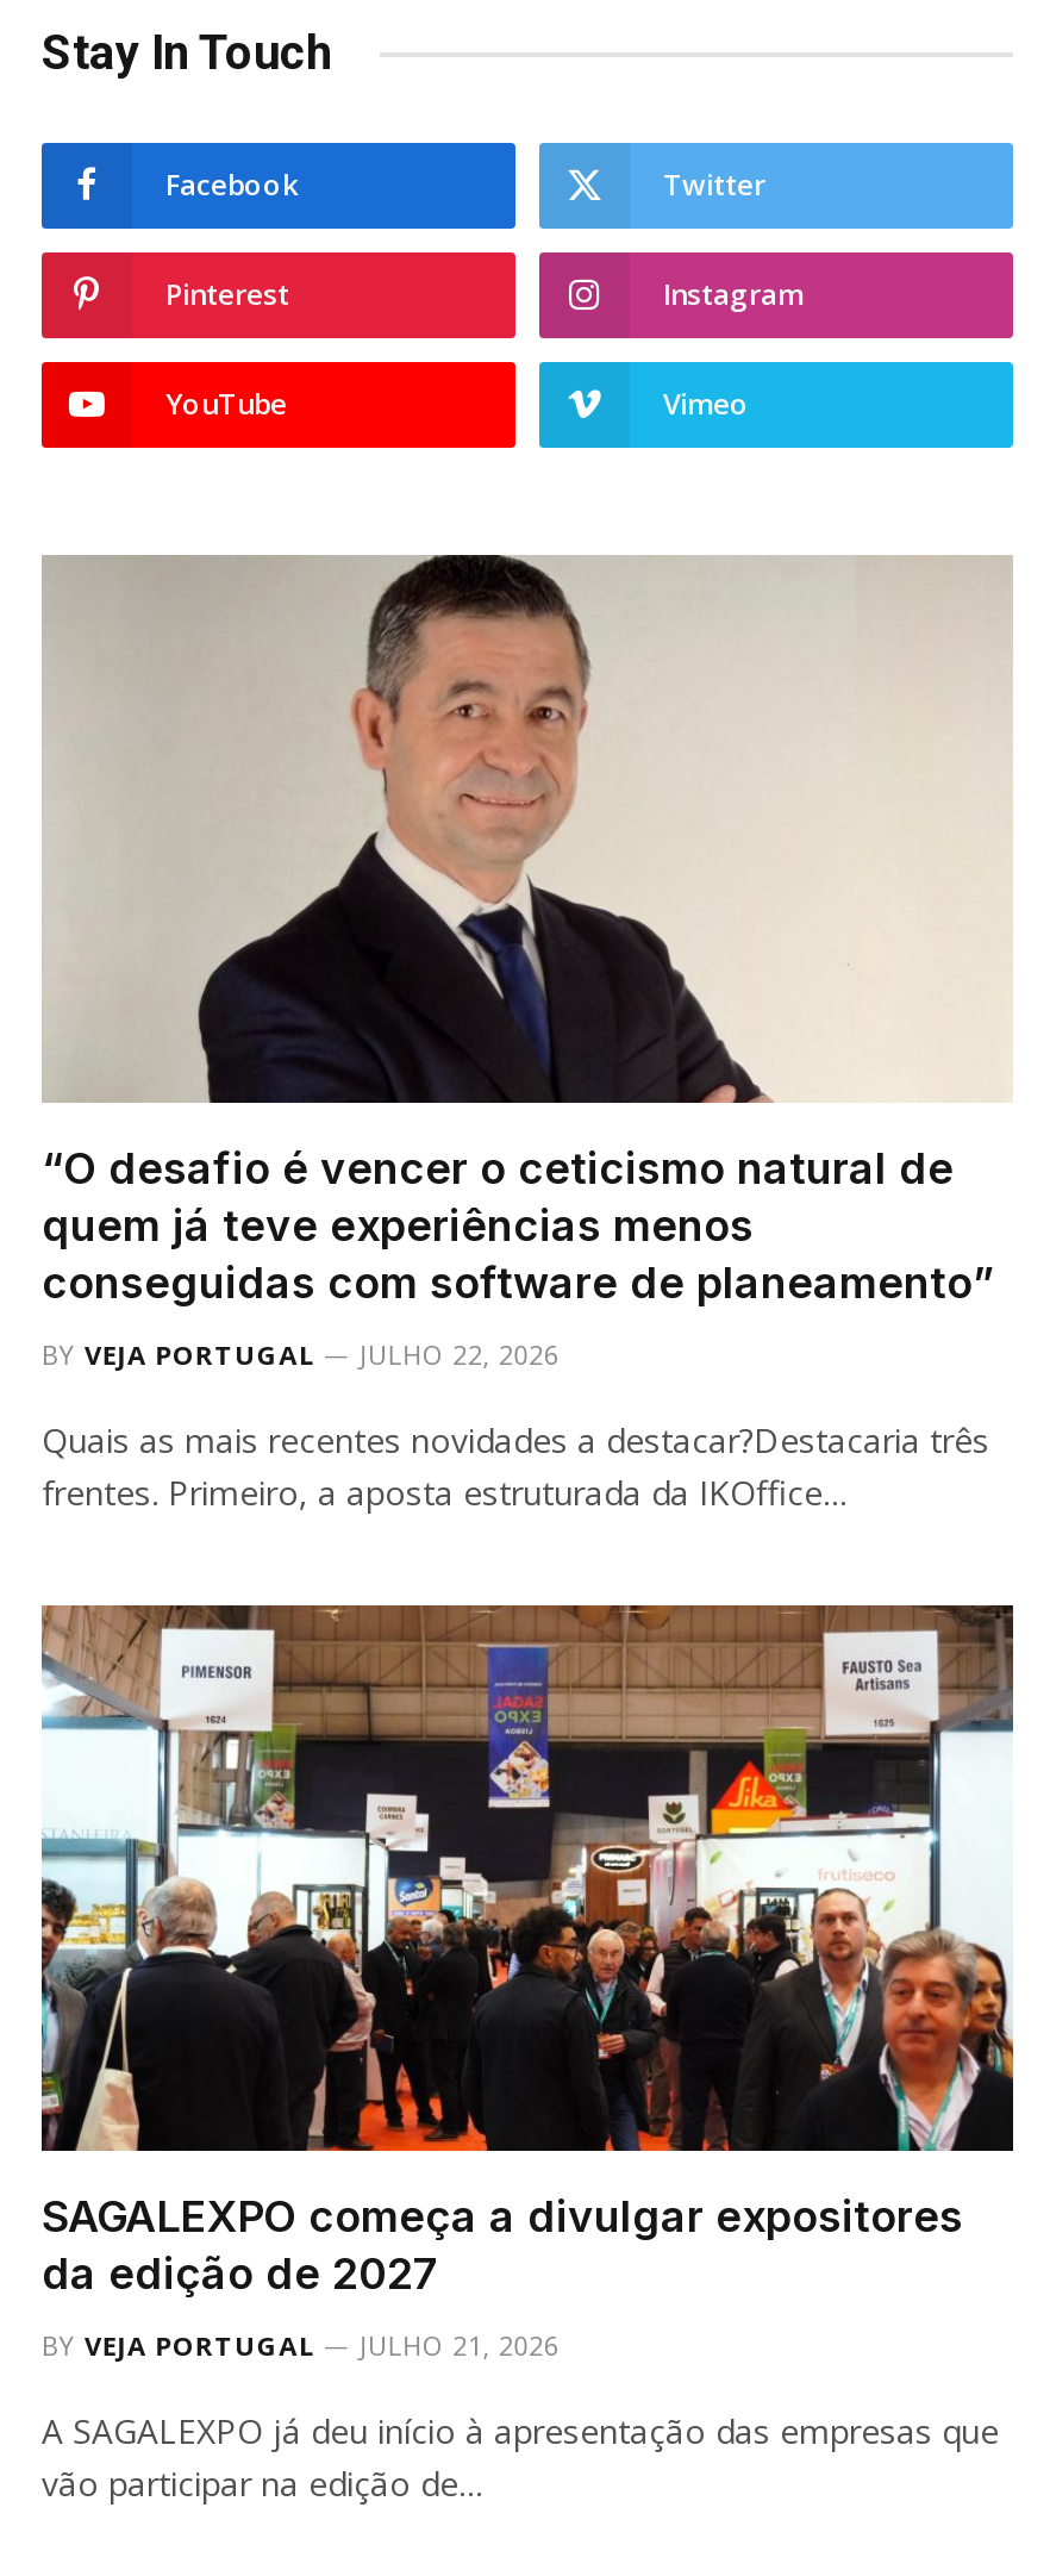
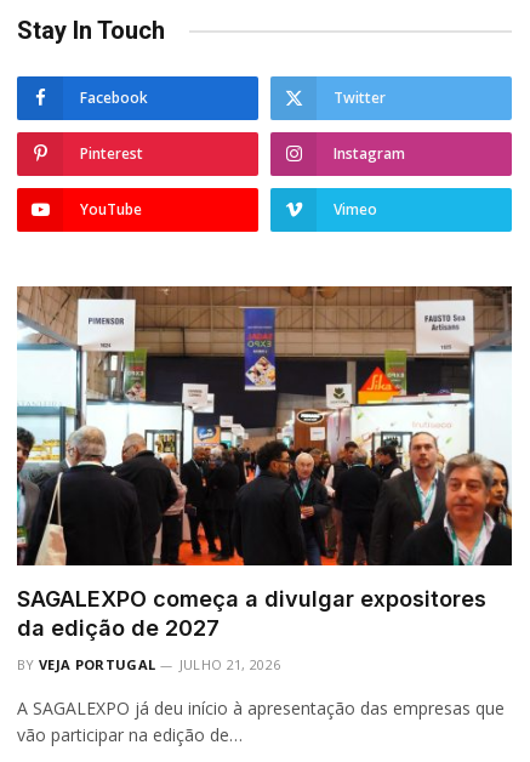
- [image]
- “O desafio é vencer o ceticismo natural de
- quem já teve experiências menos
- conseguidas com software de planeamento”
- BY VEJA PORTUGAL
- JULHO 22, 2026
- Quais as mais recentes novidades a destacar?Destacaria três
- frentes. Primeiro, a aposta estruturada da IKOffice…
